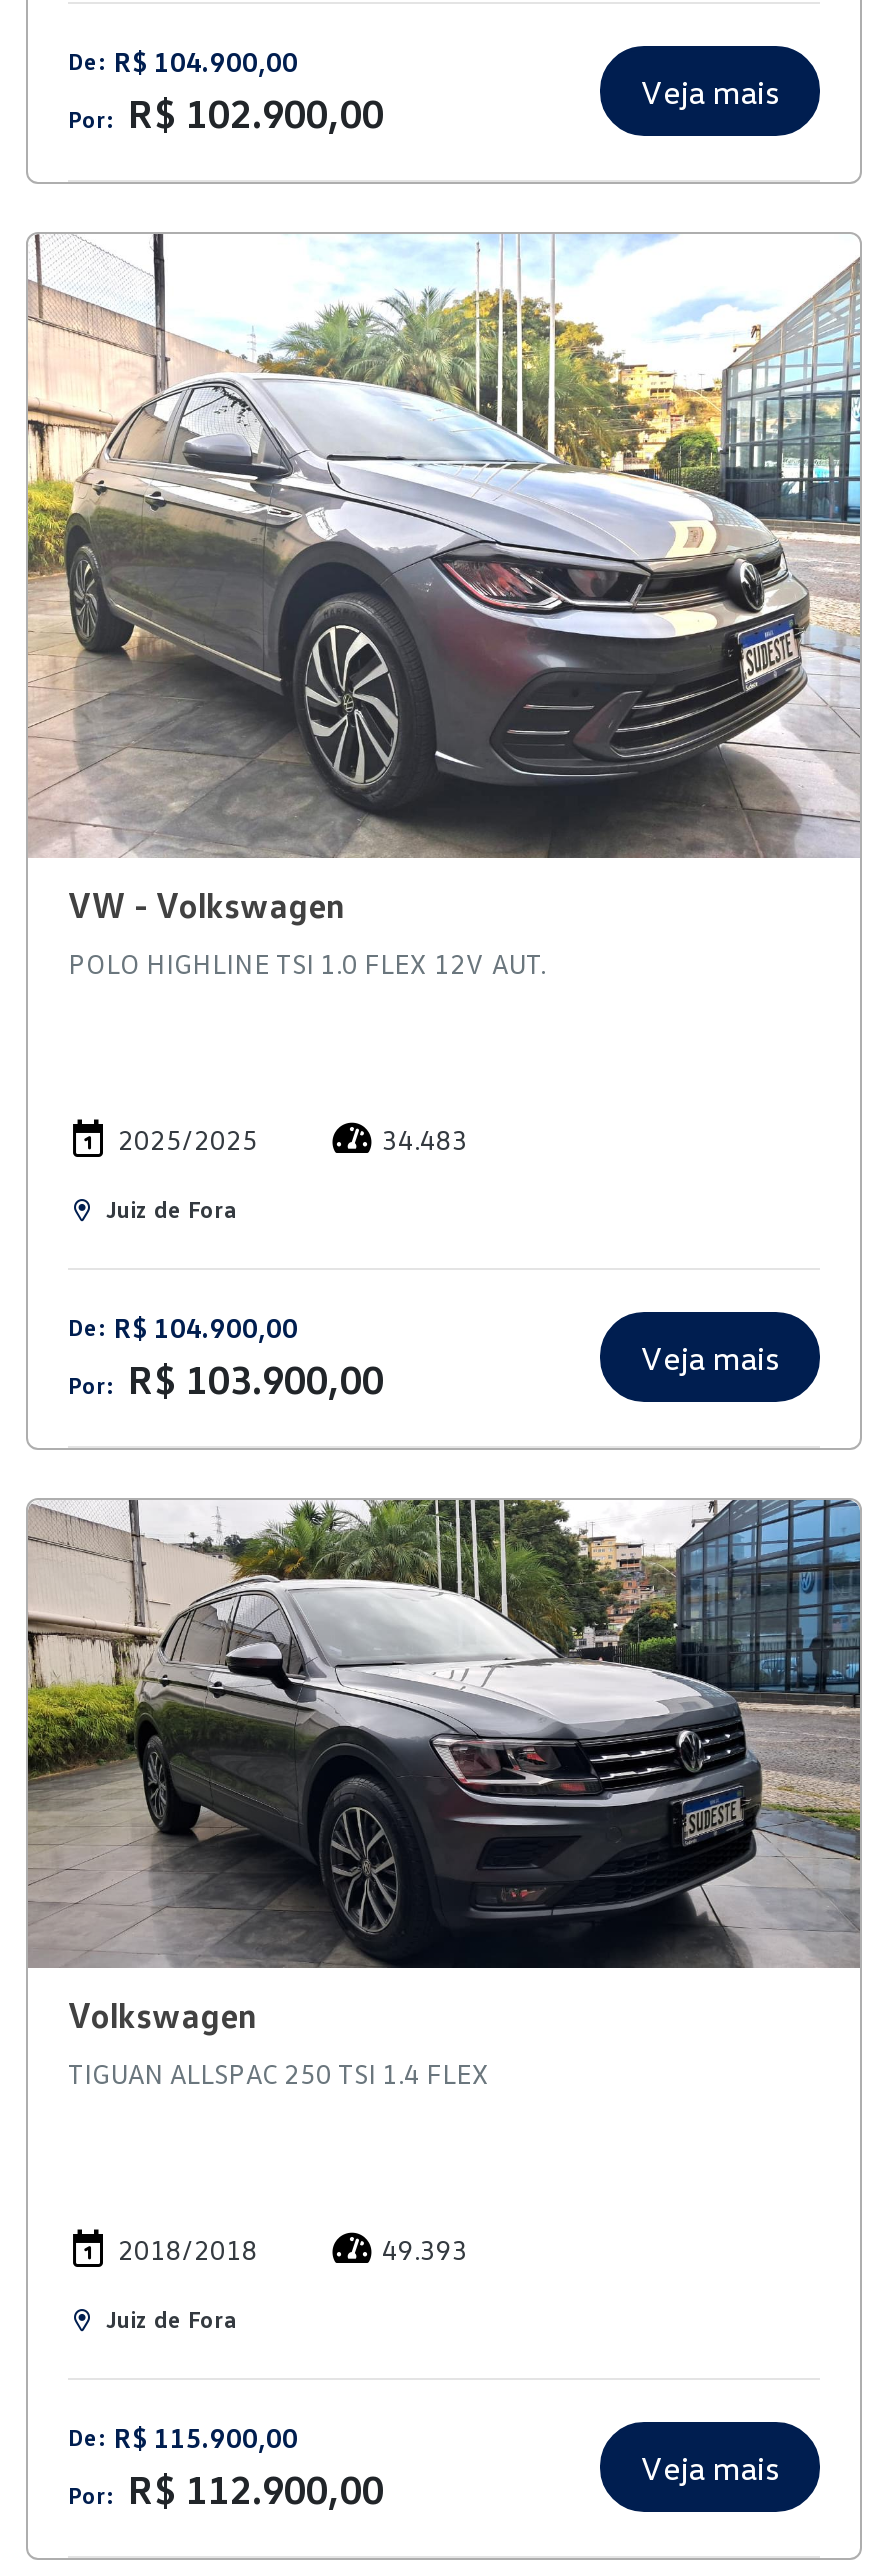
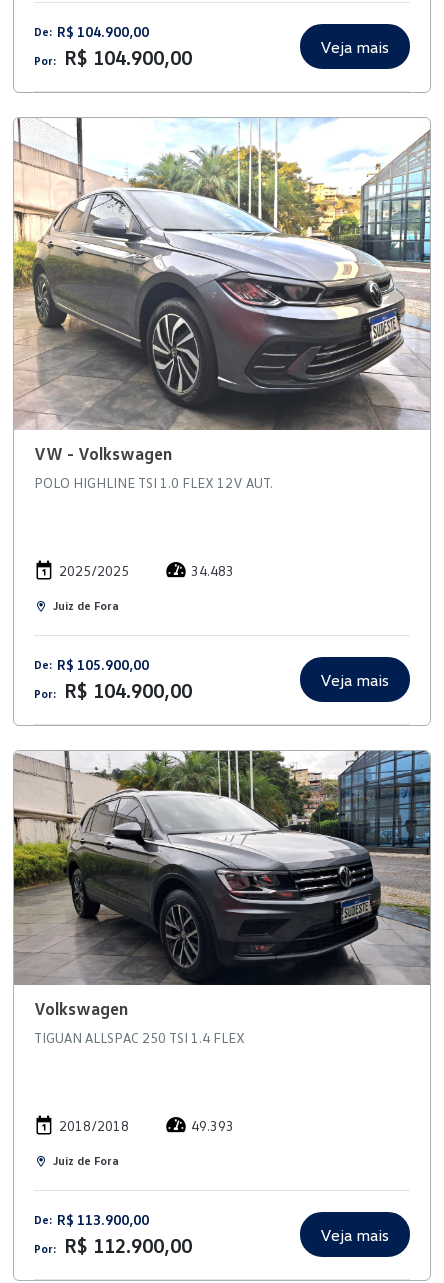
- Por: R$ 102.900,00
+ Por: R$ 104.900,00

- De: R$ 104.900,00
+ De: R$ 105.900,00

- Por: R$ 103.900,00
+ Por: R$ 104.900,00

- De: R$ 115.900,00
+ De: R$ 113.900,00
